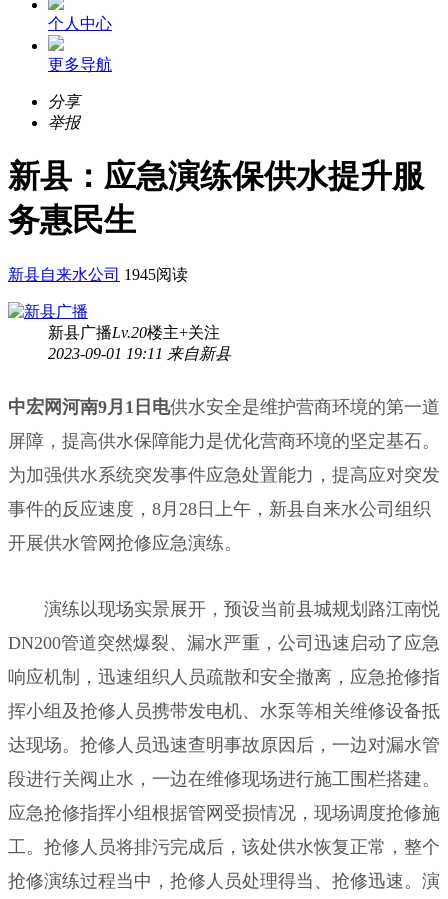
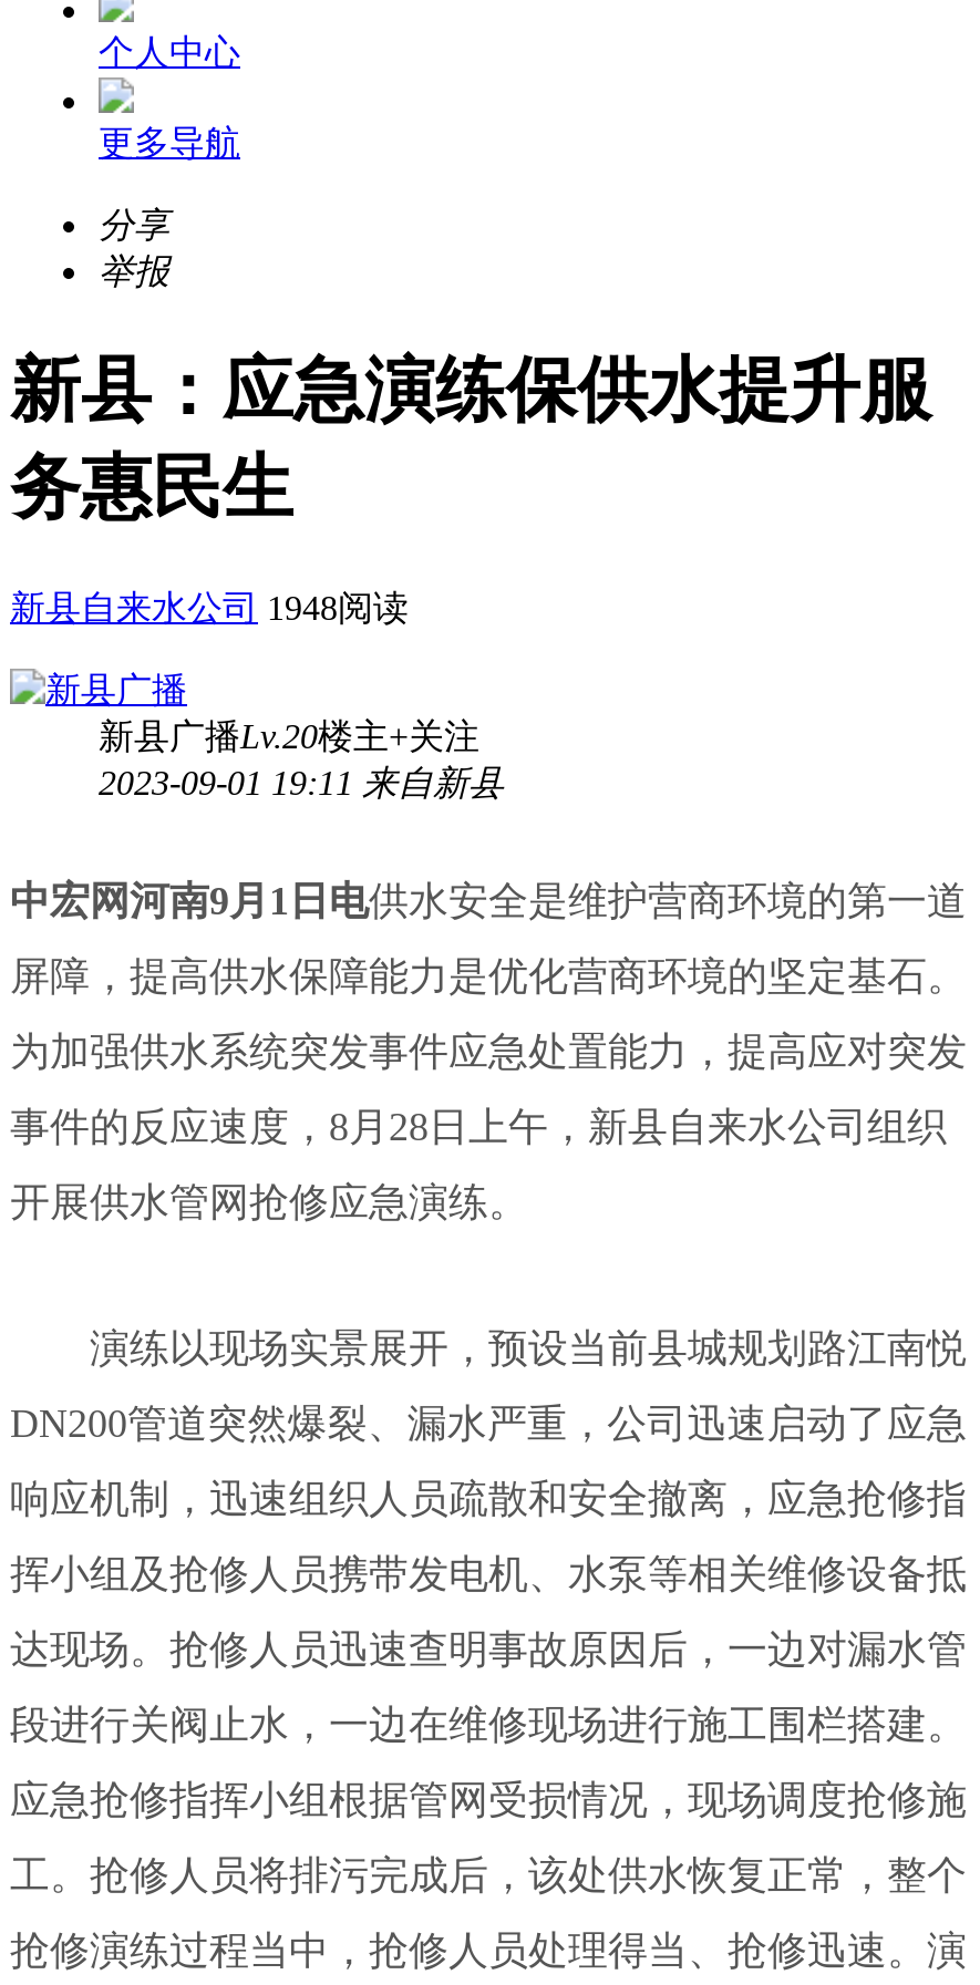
- 新县自来水公司 1945阅读
+ 新县自来水公司 1948阅读
